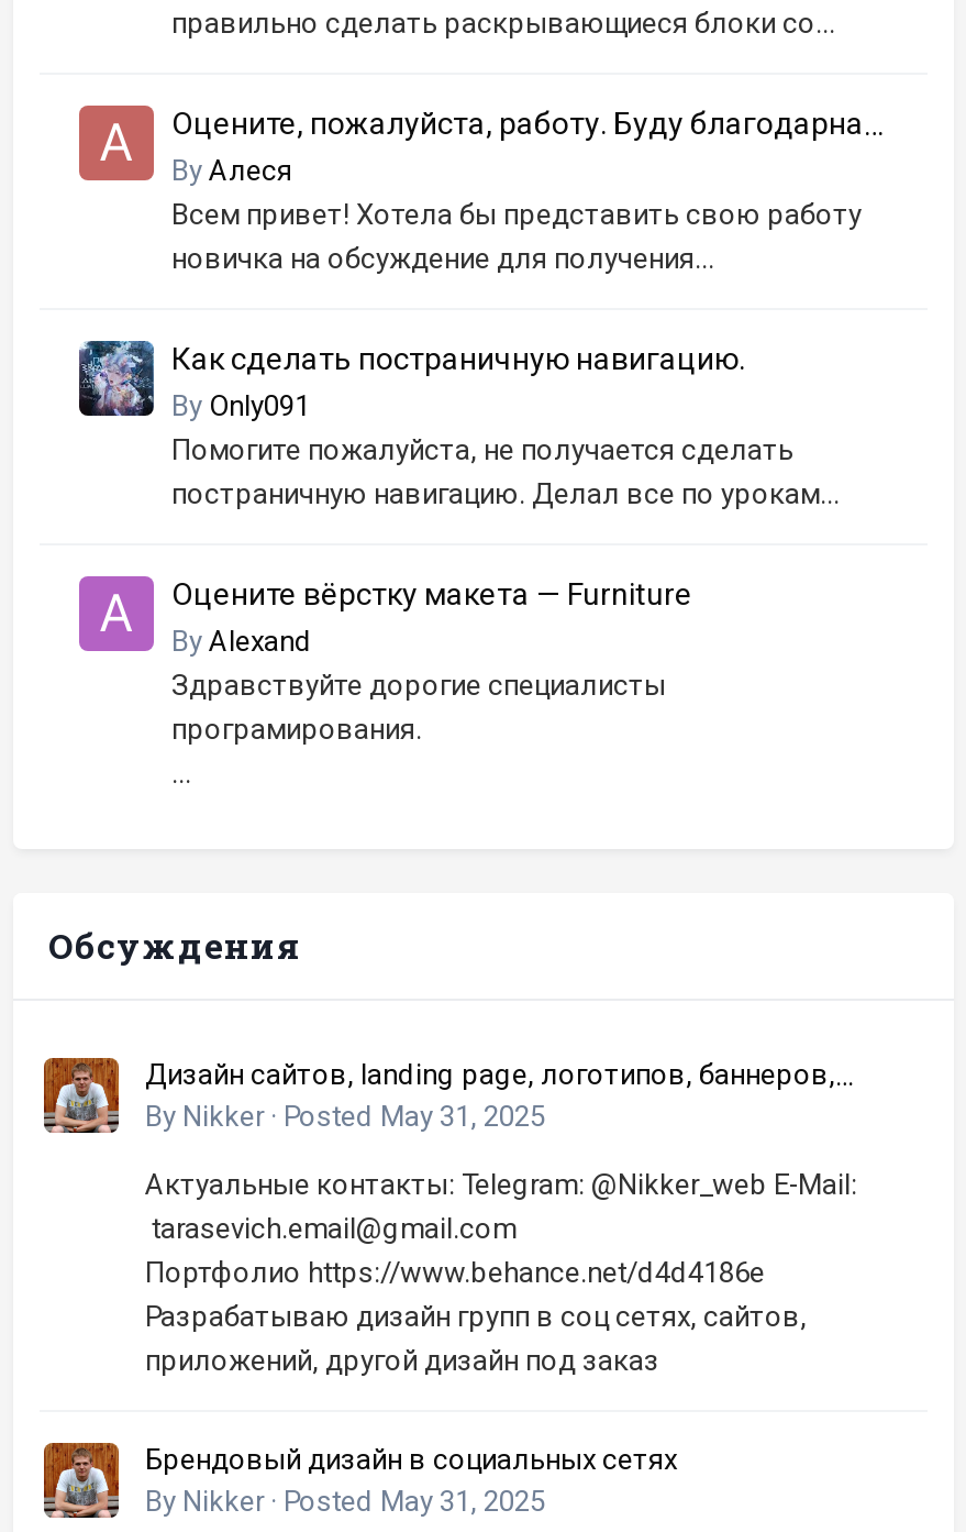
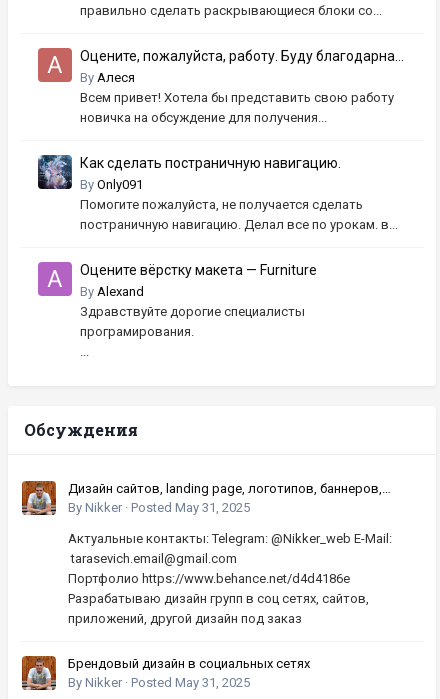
- постраничную навигацию. Делал все по урокам...
+ постраничную навигацию. Делал все по урокам. в...
